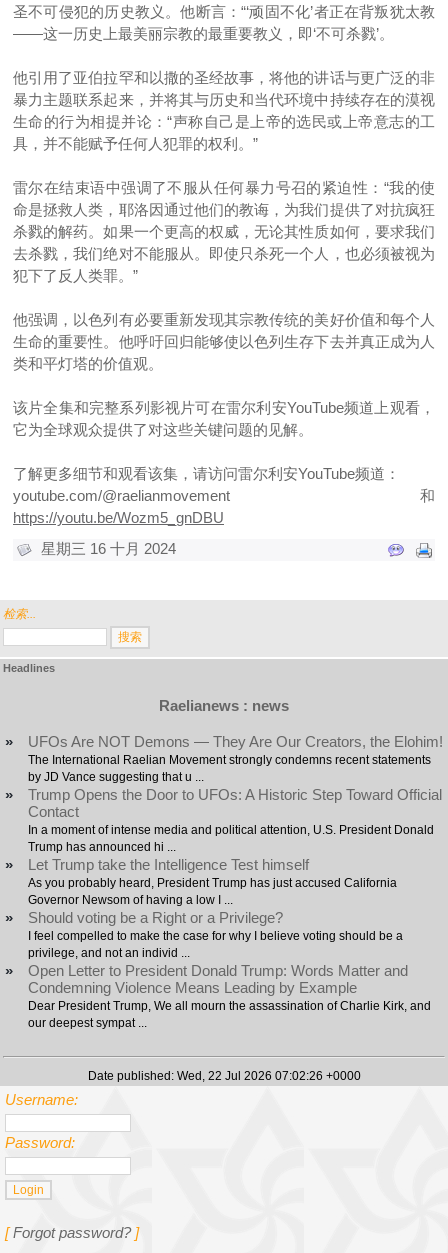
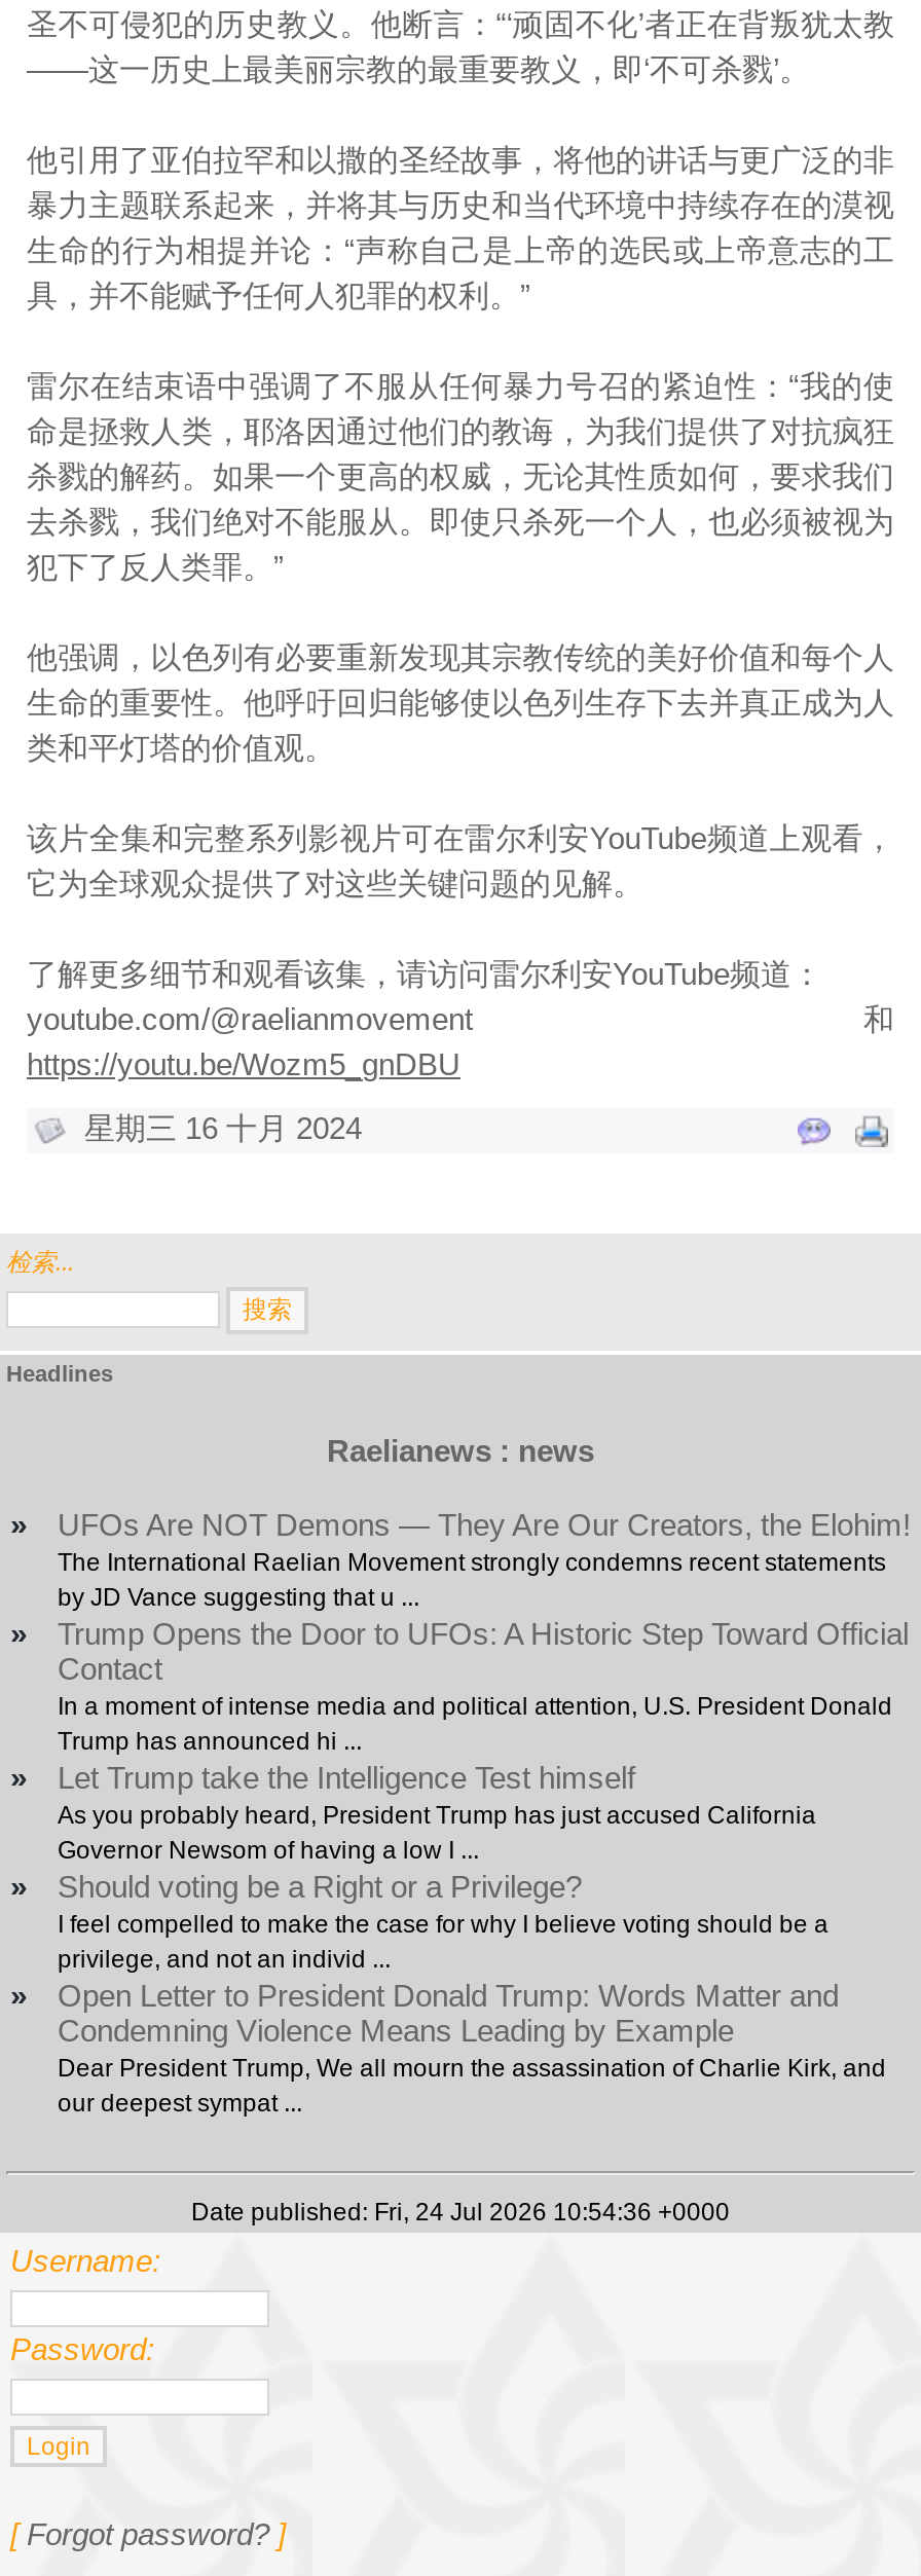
- Date published: Wed, 22 Jul 2026 07:02:26 +0000
+ Date published: Fri, 24 Jul 2026 10:54:36 +0000
